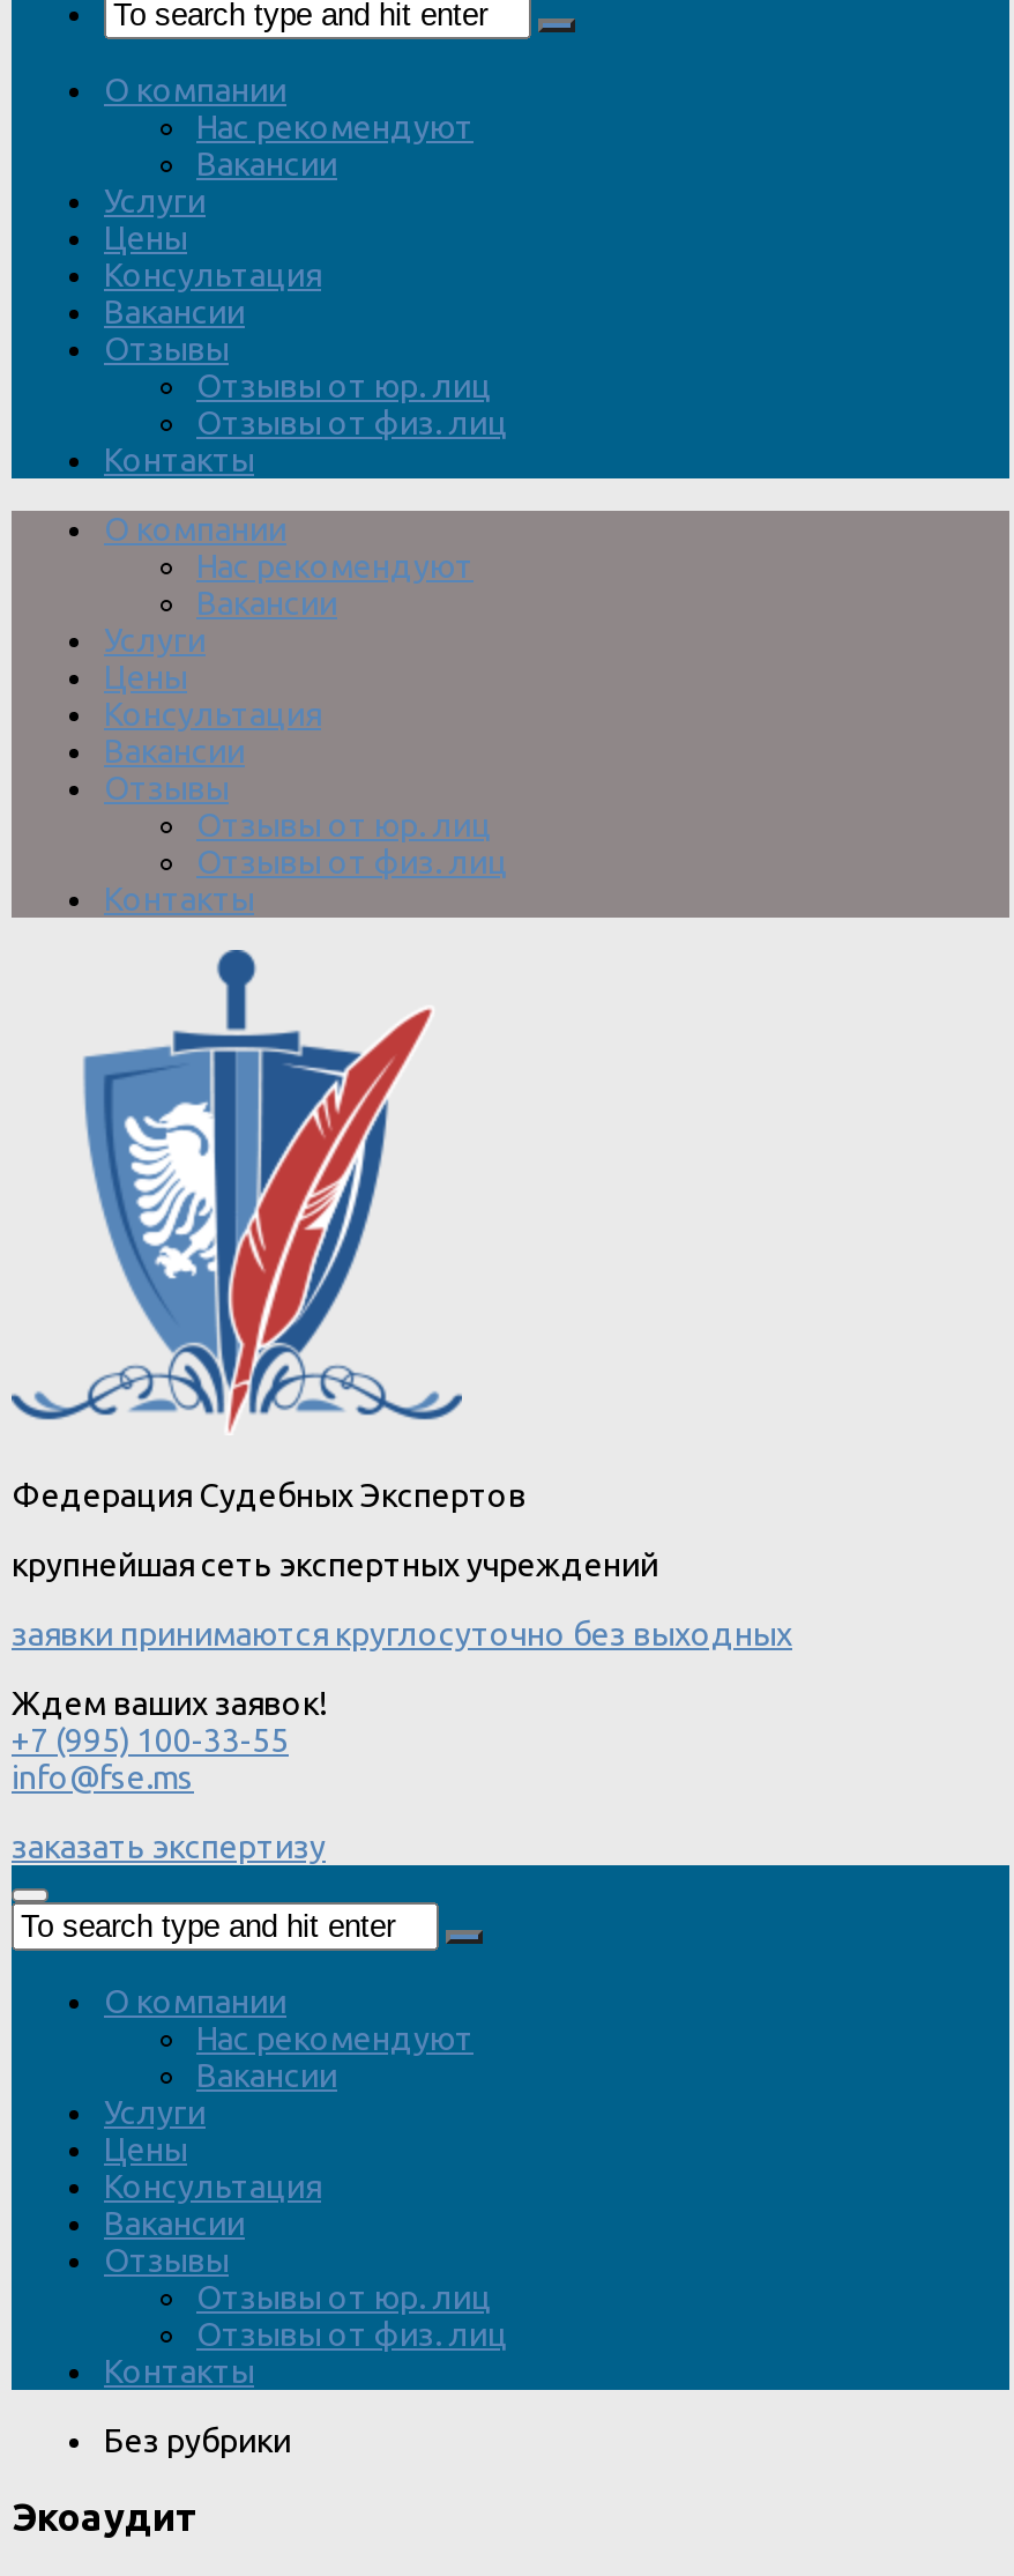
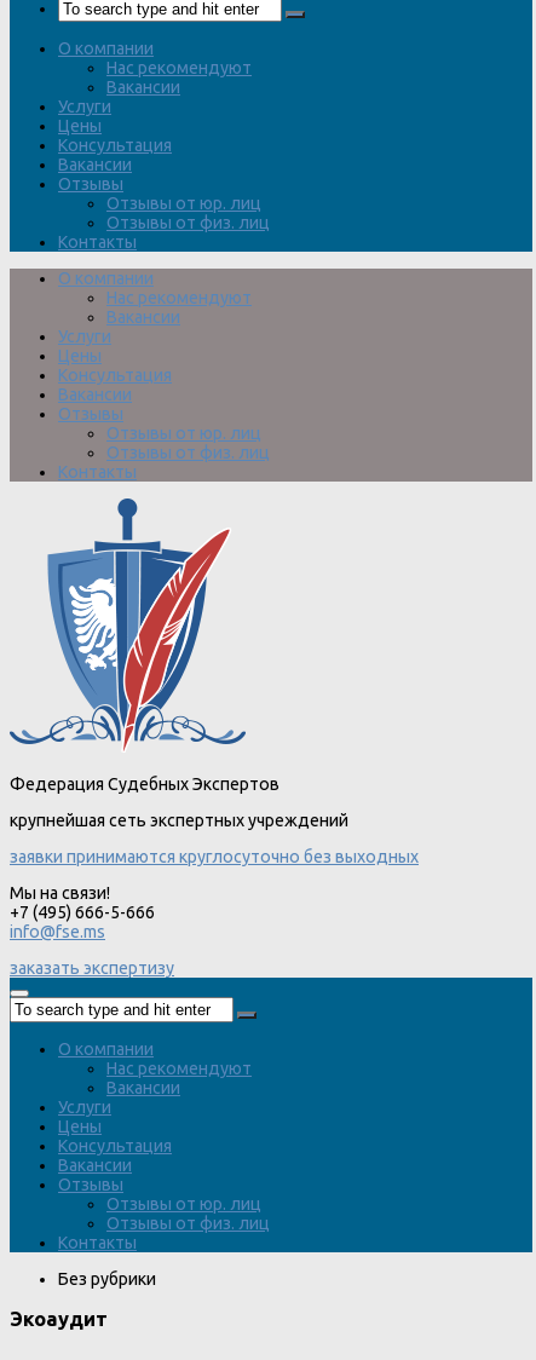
- Ждем ваших заявок!
- +7 (995) 100-33-55
+ Мы на связи!
+ +7 (495) 666-5-666
